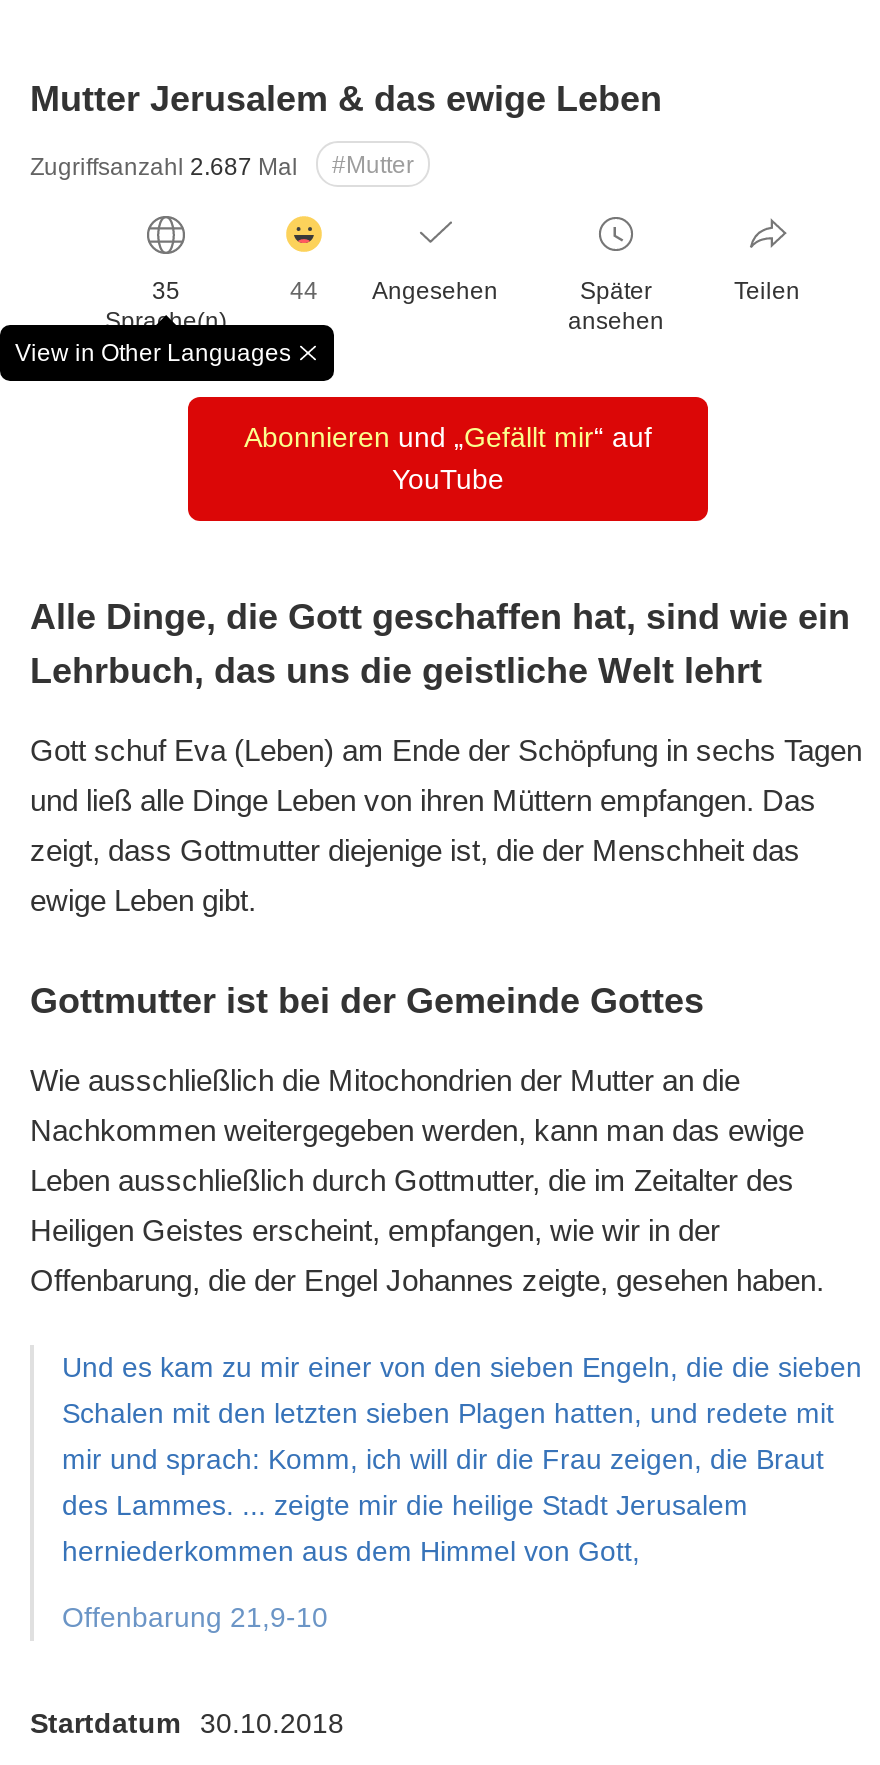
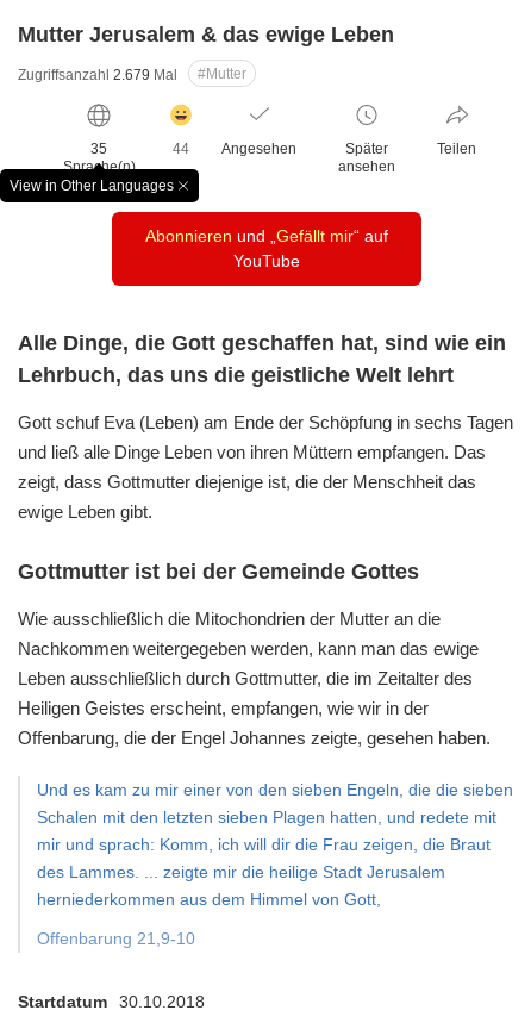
- Zugriffsanzahl 2.687 Mal
+ Zugriffsanzahl 2.679 Mal
